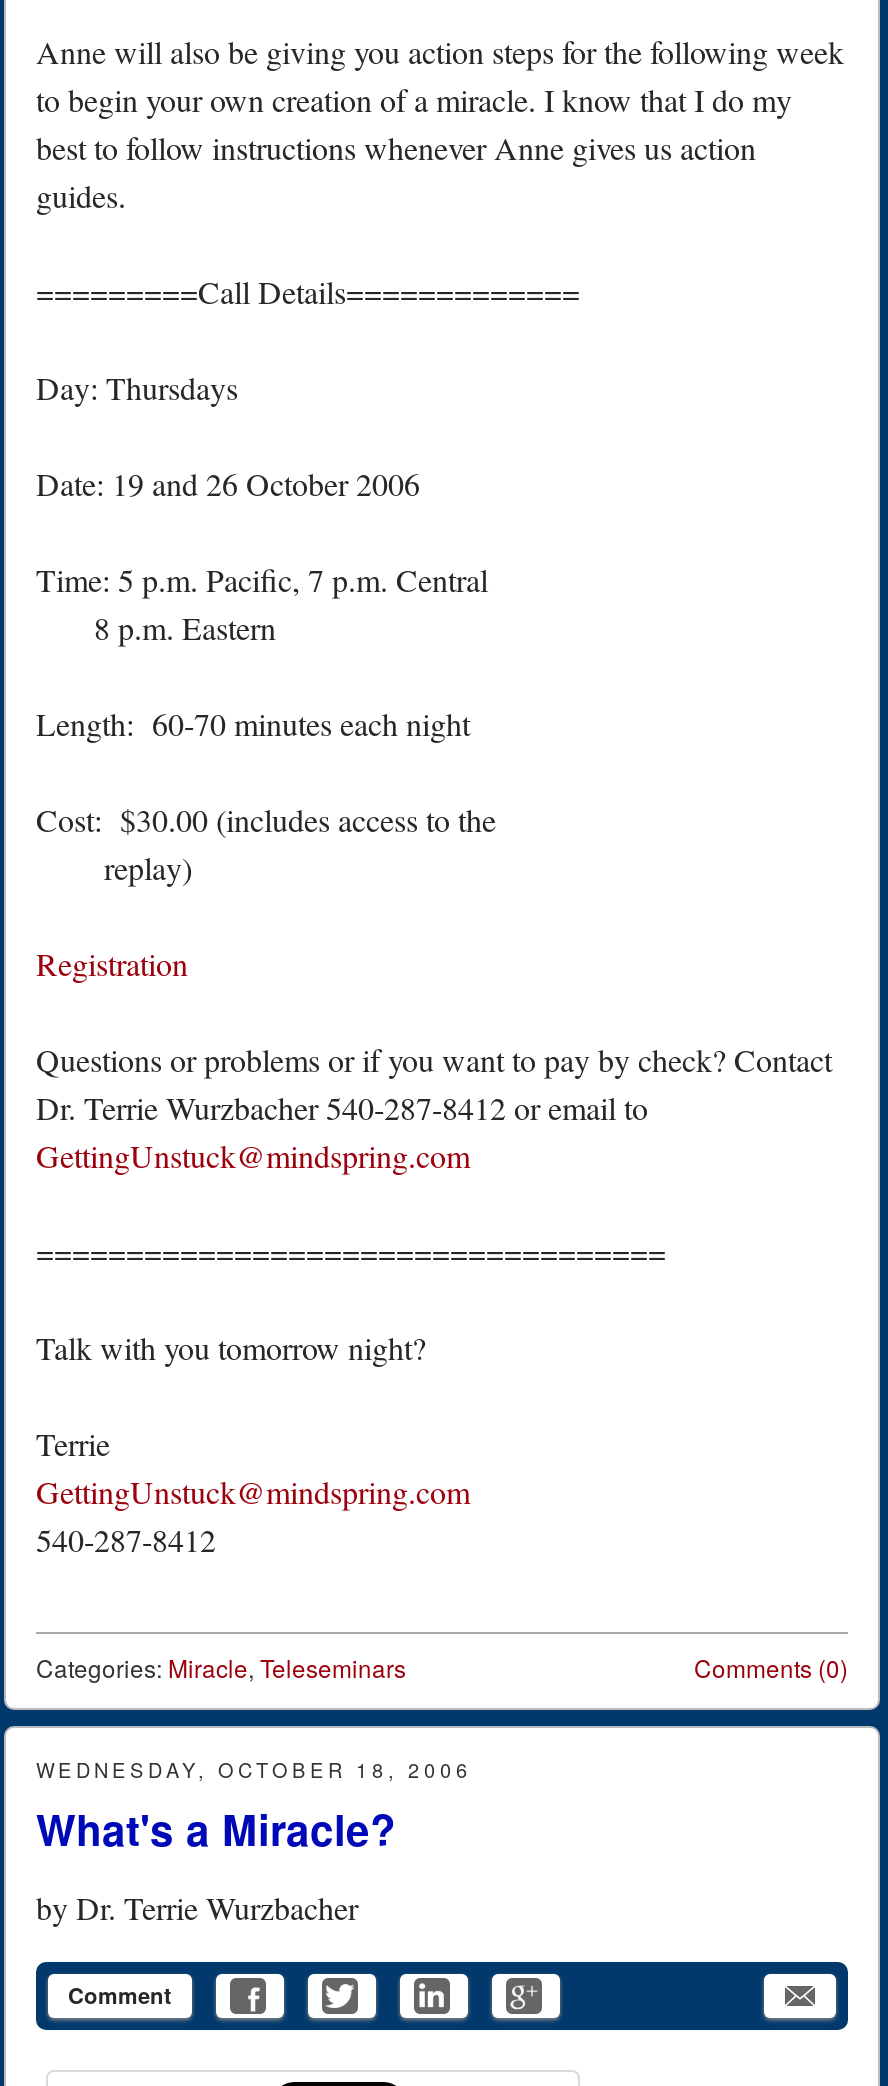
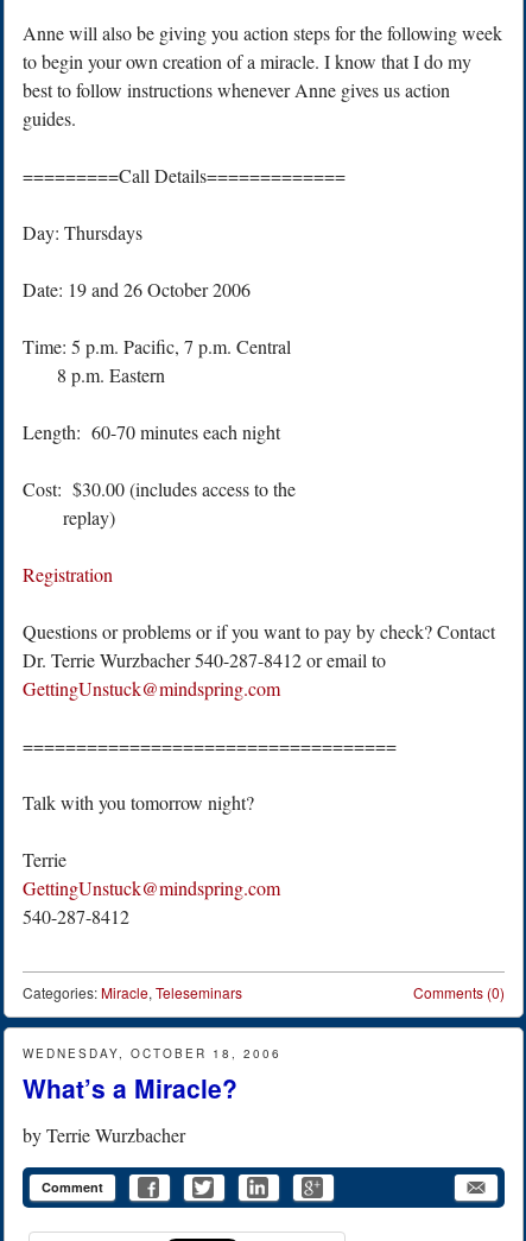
- What's a Miracle?
+ What’s a Miracle?

- by Dr. Terrie Wurzbacher
+ by Terrie Wurzbacher
